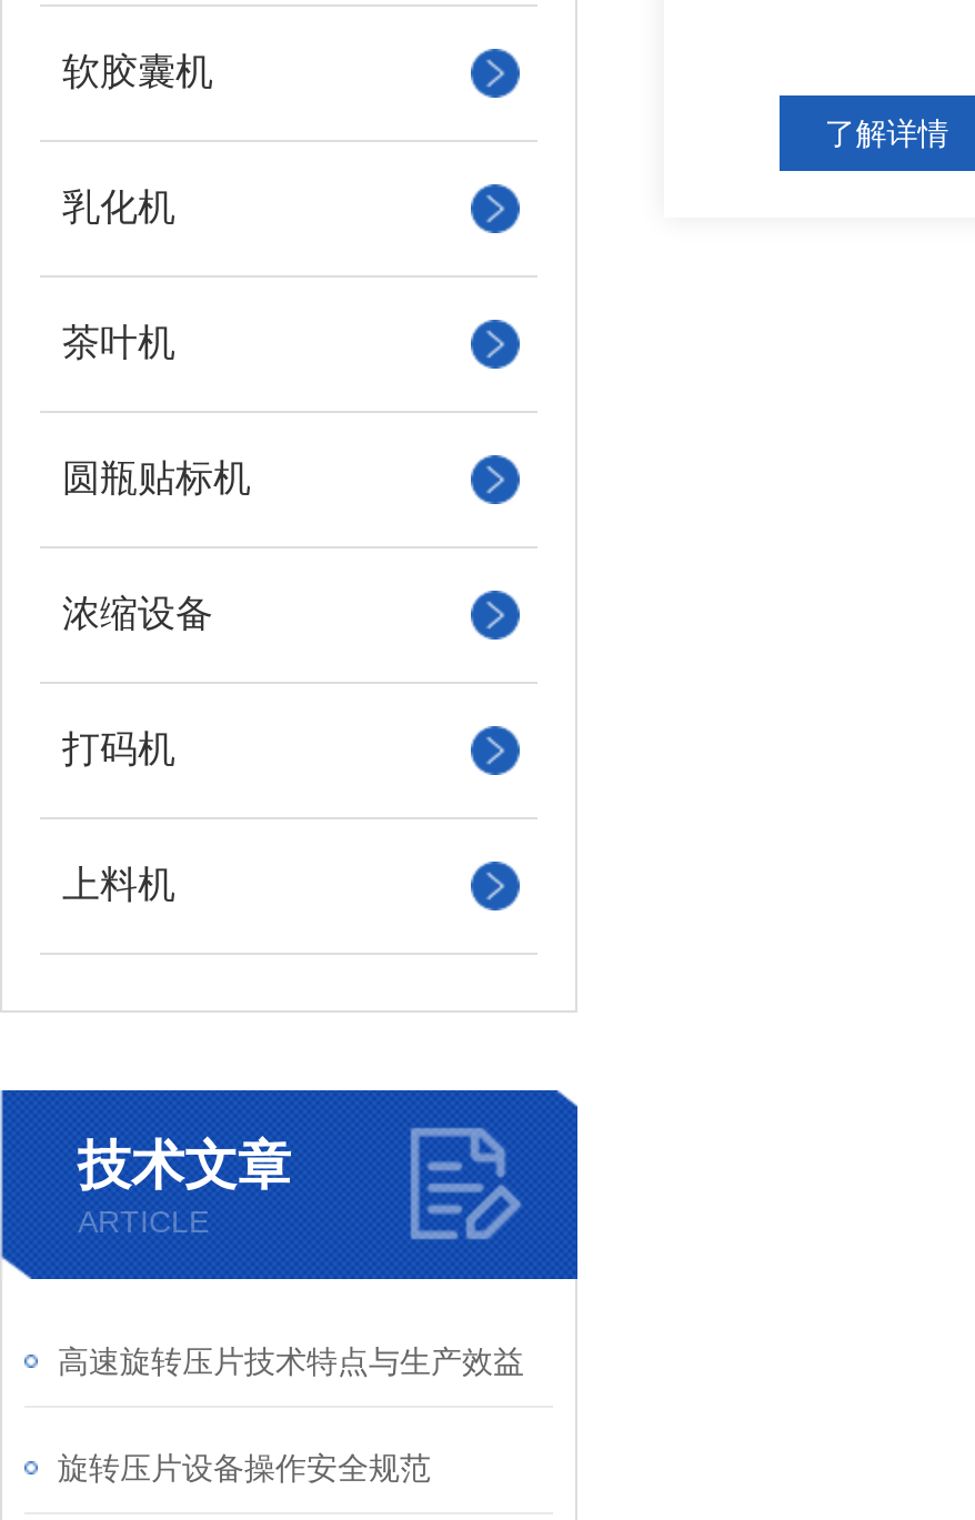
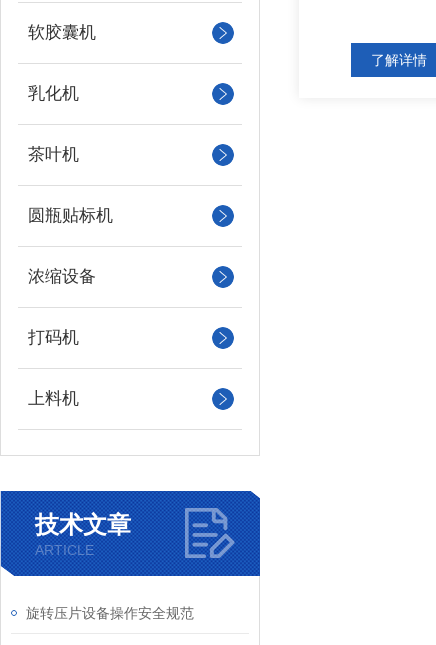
- 高速旋转压片技术特点与生产效益
